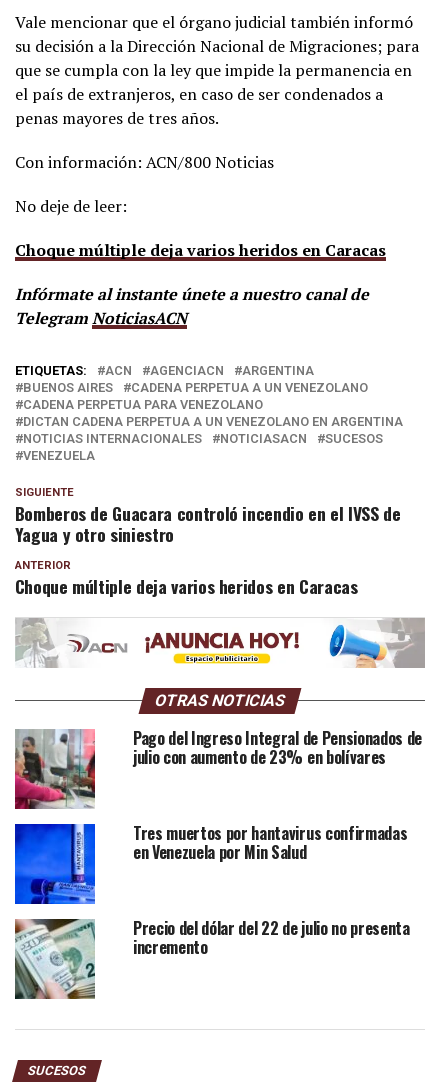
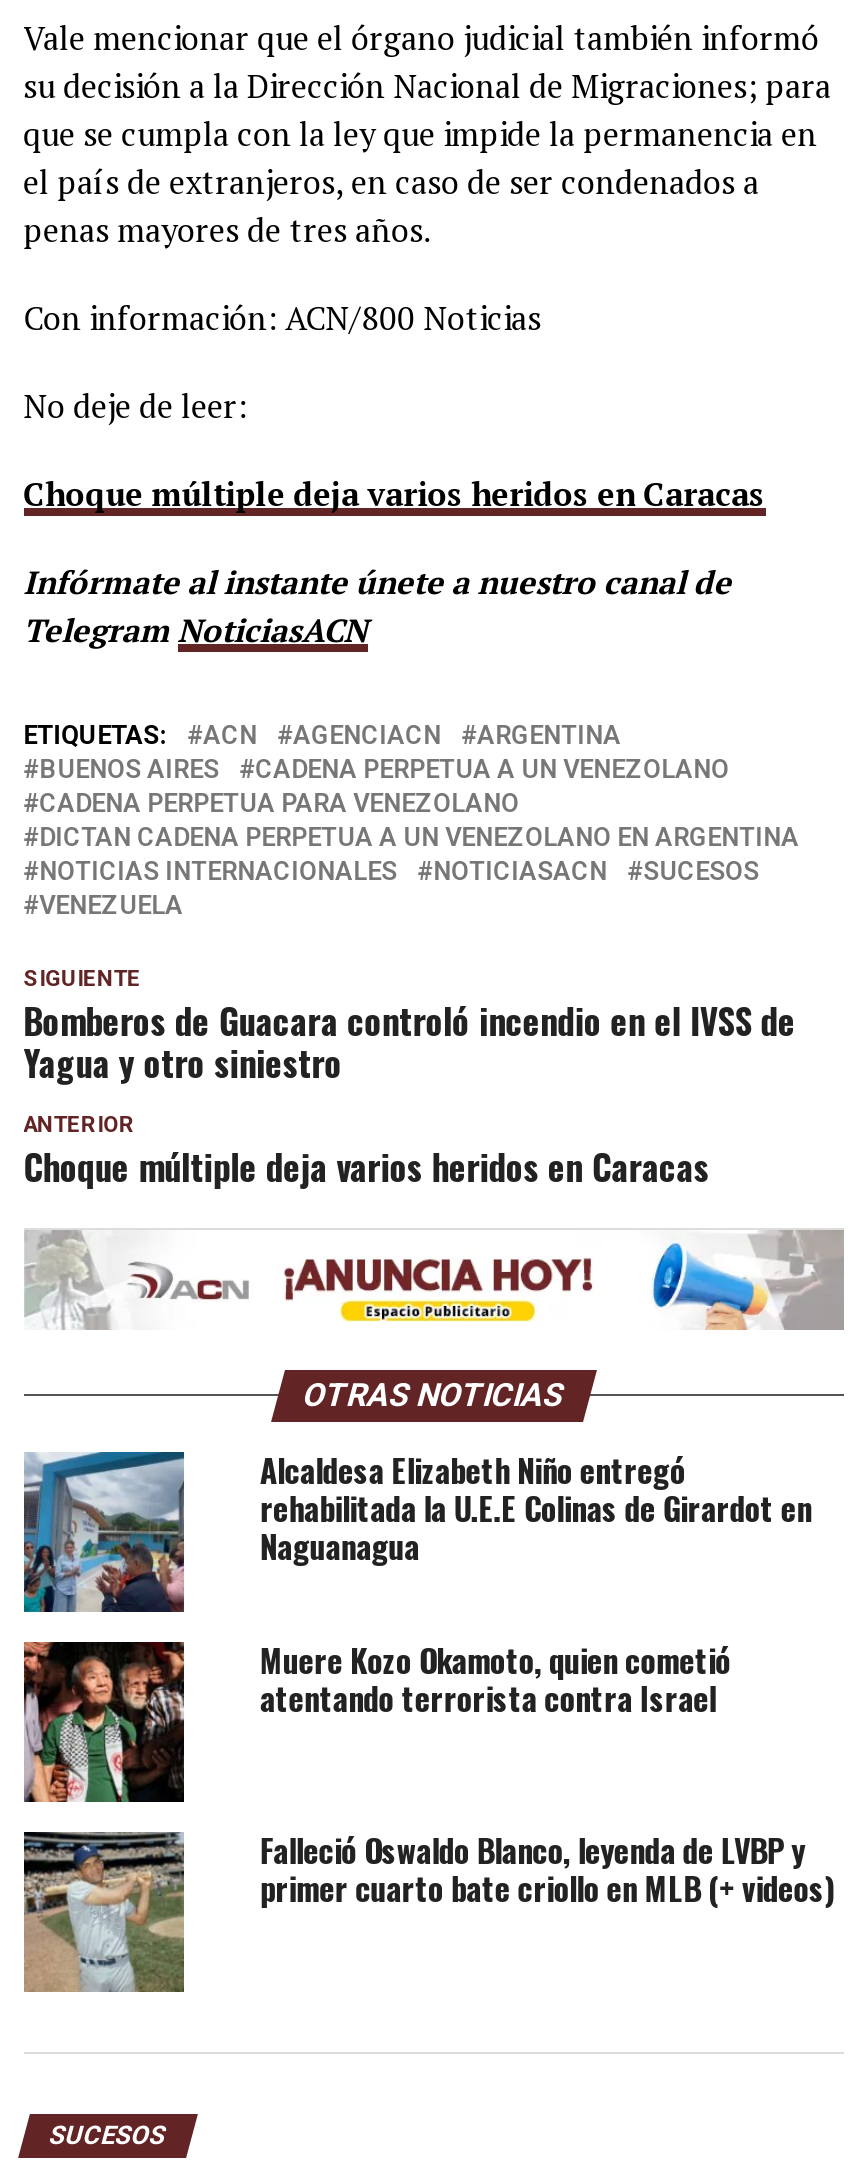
- [image]
- Pago del Ingreso Integral de Pensionados de
- julio con aumento de 23% en bolívares
+ [image]
+ Alcaldesa Elizabeth Niño entregó
+ rehabilitada la U.E.E Colinas de Girardot en
+ Naguanagua

- [image]
- Tres muertos por hantavirus confirmadas
- en Venezuela por Min Salud
+ [image]
+ Muere Kozo Okamoto, quien cometió
+ atentando terrorista contra Israel

- [image]
- Precio del dólar del 22 de julio no presenta
- incremento
+ [image]
+ Falleció Oswaldo Blanco, leyenda de LVBP y
+ primer cuarto bate criollo en MLB (+ videos)
